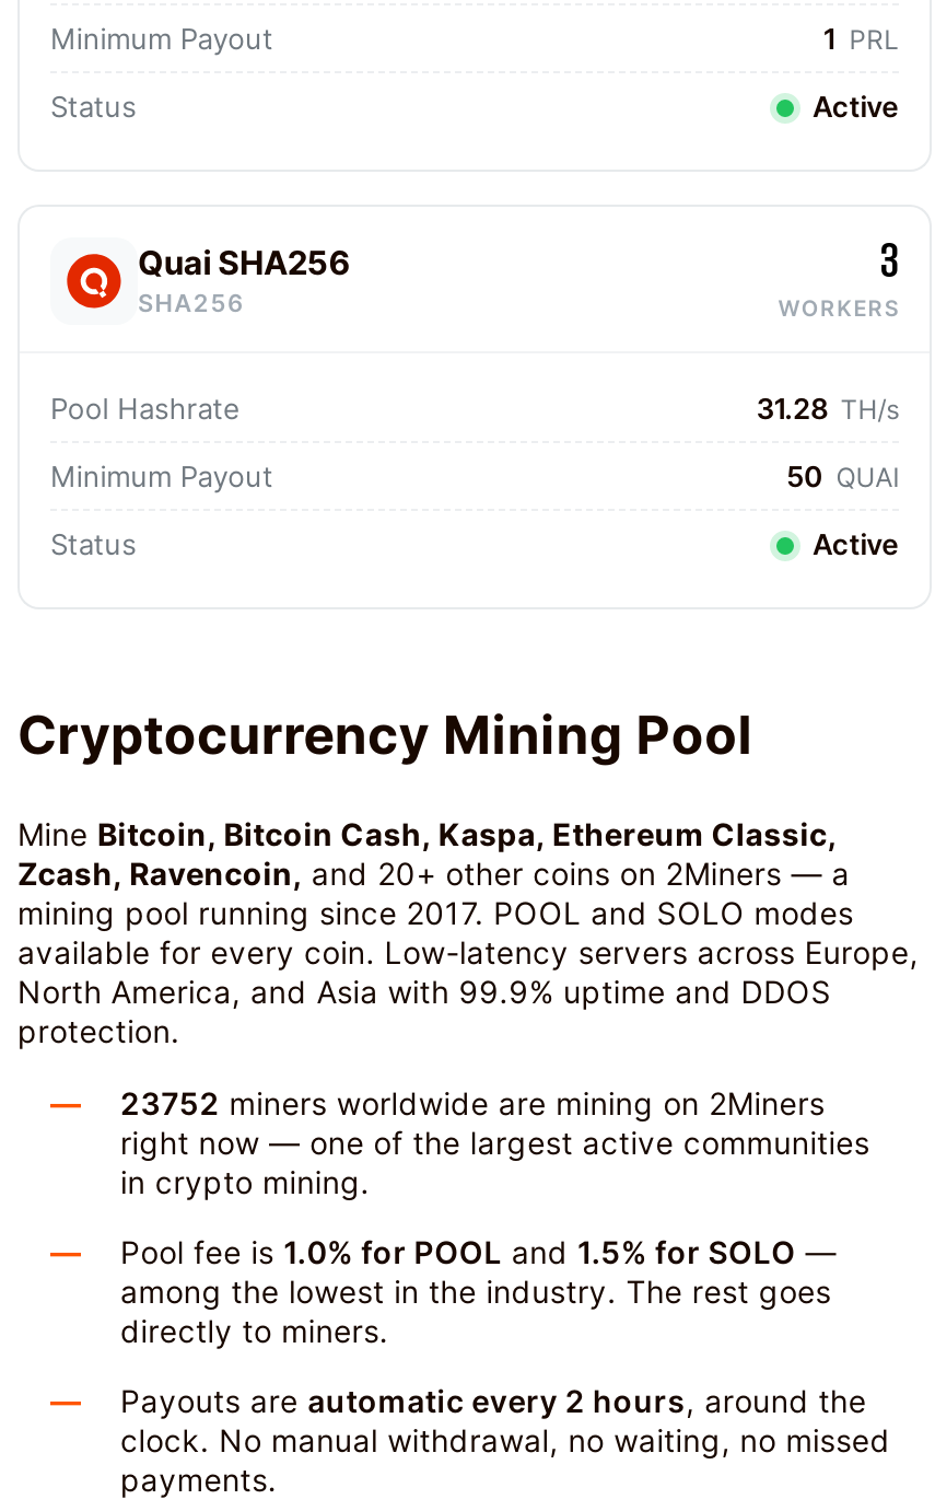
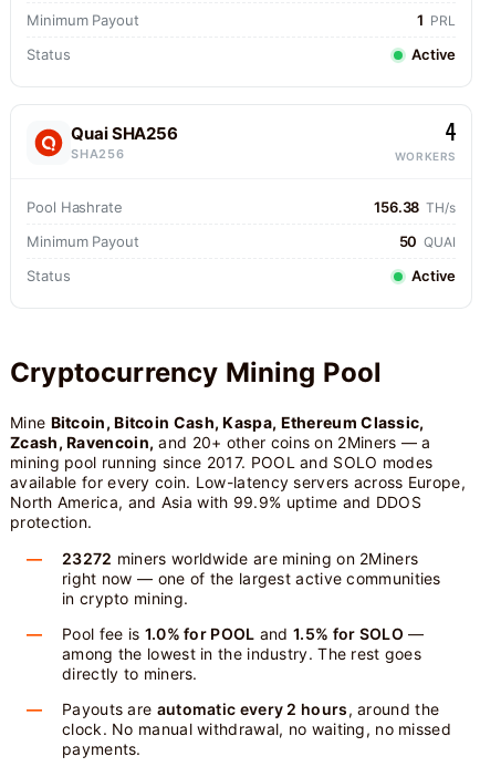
- 3
+ 4

- 31.28 TH/s
+ 156.38 TH/s

- 23752 miners worldwide are mining on 2Miners
+ 23272 miners worldwide are mining on 2Miners
